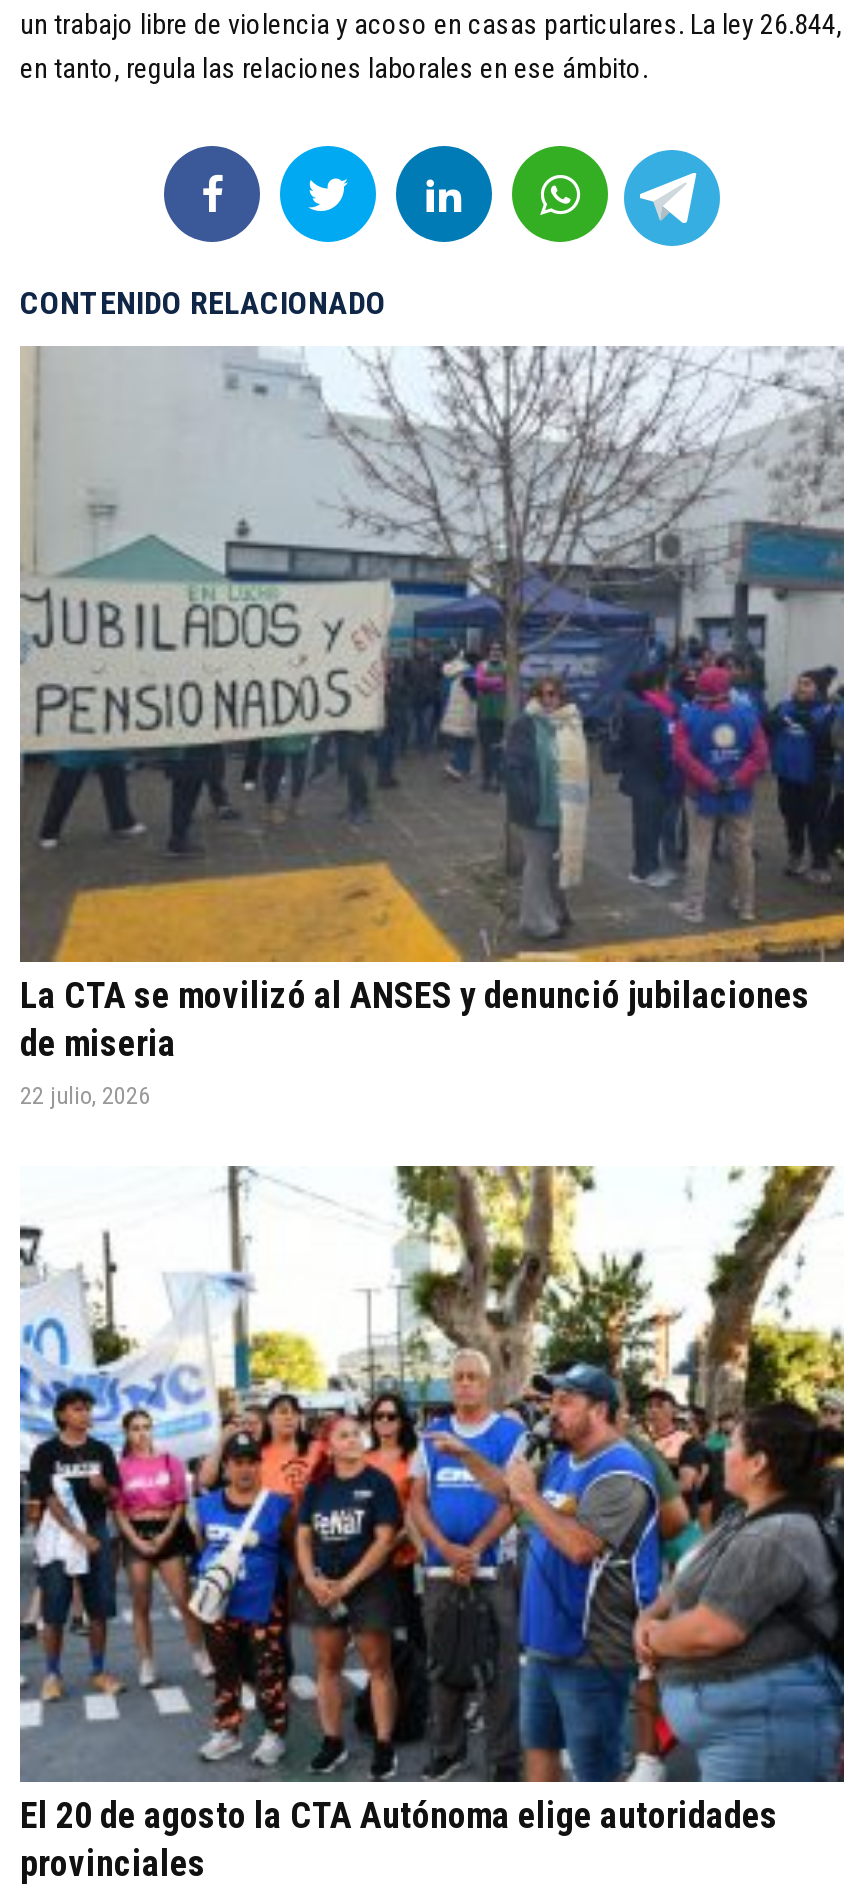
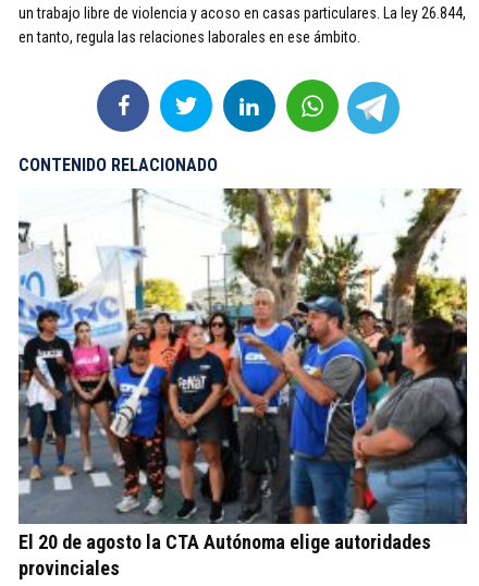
- [image]
- La CTA se movilizó al ANSES y denunció jubilaciones
- de miseria
- 22 julio, 2026
